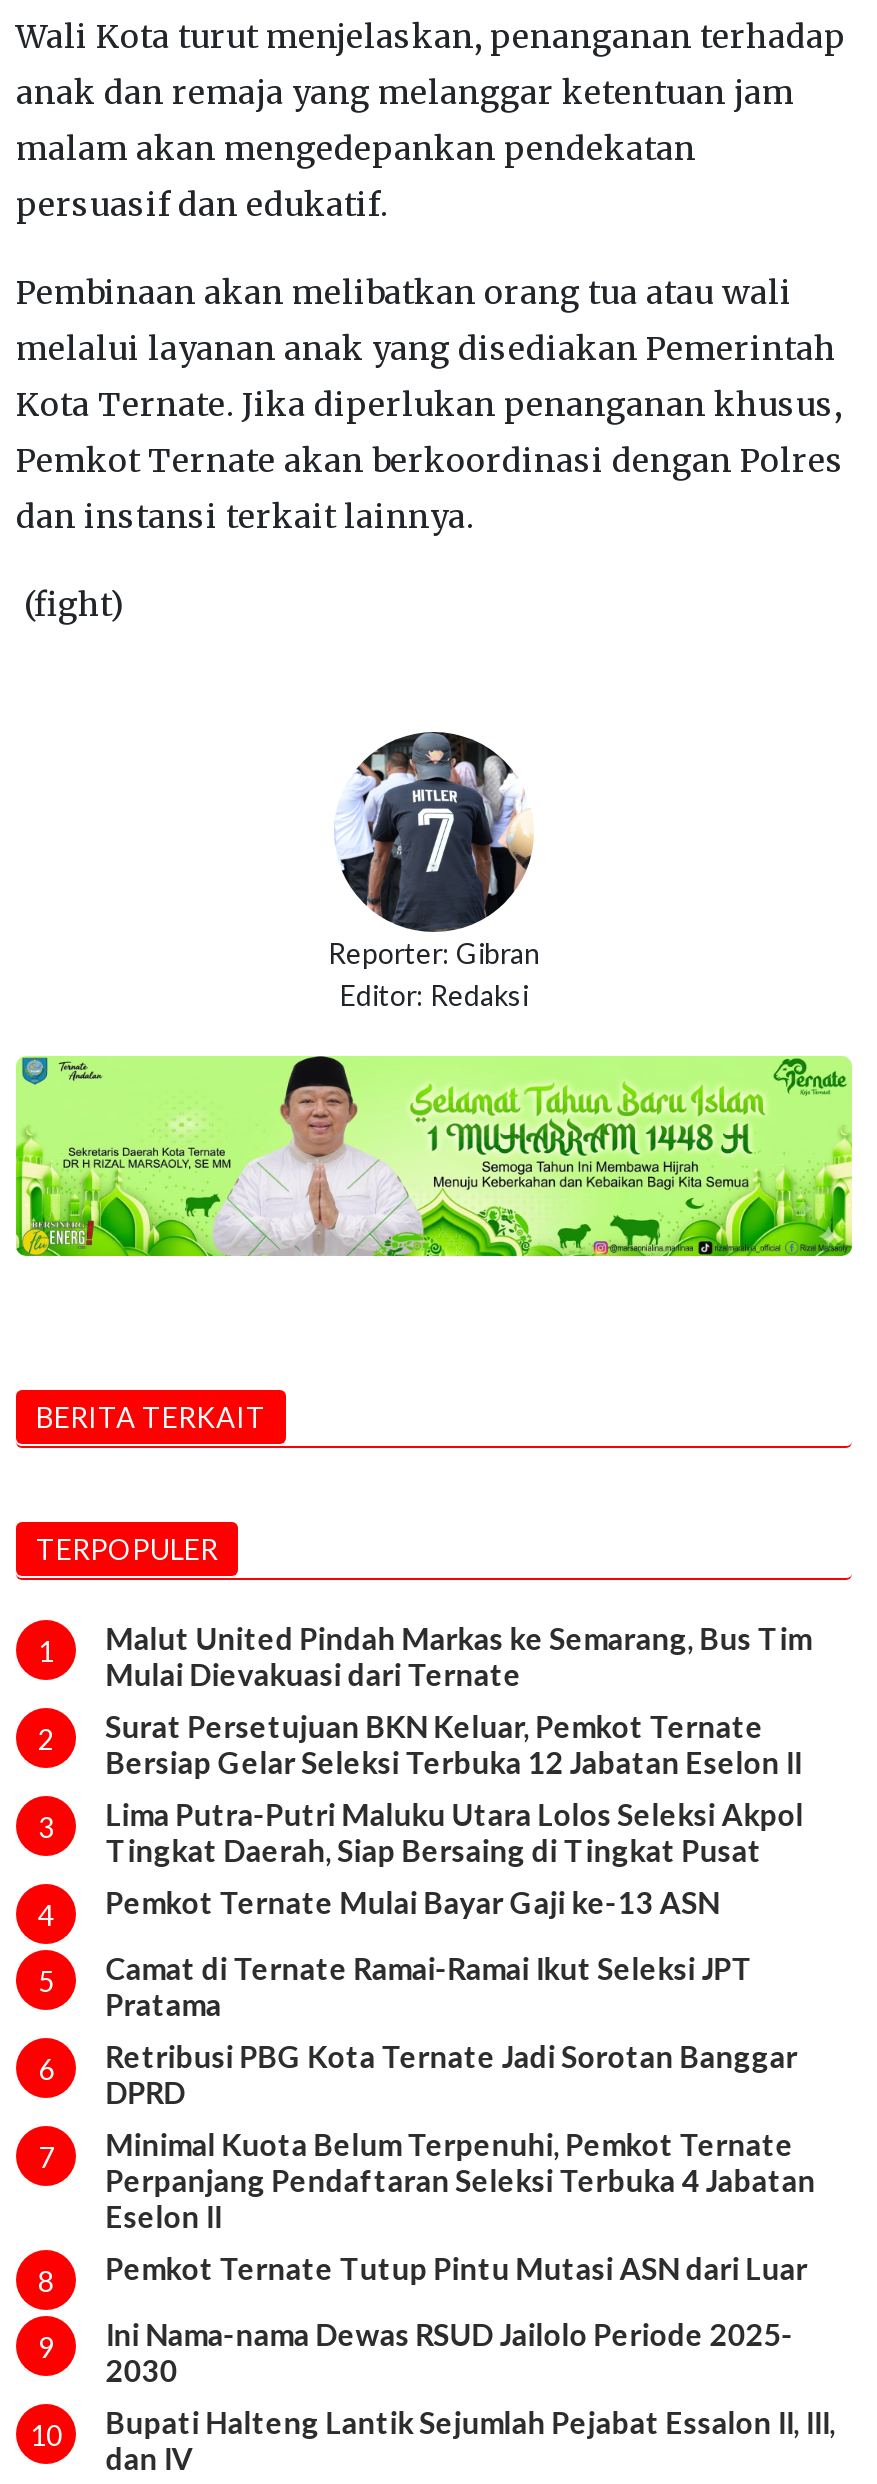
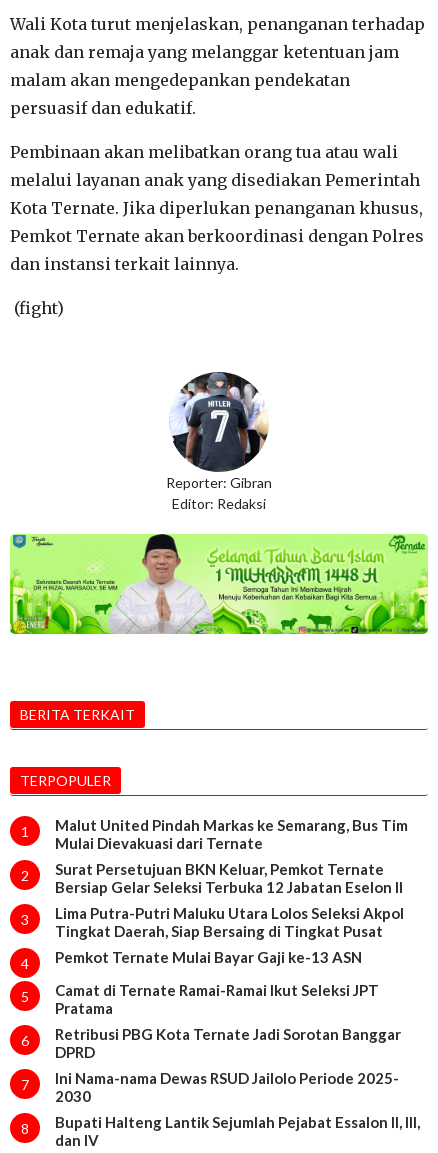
- Minimal Kuota Belum Terpenuhi, Pemkot Ternate
- Perpanjang Pendaftaran Seleksi Terbuka 4 Jabatan
- Eselon II
- 8
- Pemkot Ternate Tutup Pintu Mutasi ASN dari Luar
- 9

- 10 Bupati Halteng Lantik Sejumlah Pejabat Essalon II, III,
+ 8 Bupati Halteng Lantik Sejumlah Pejabat Essalon II, III,
